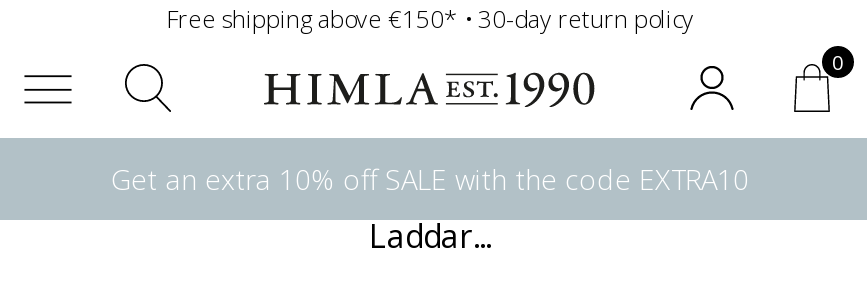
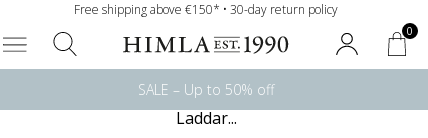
- Get an extra 10% off SALE with the code EXTRA10
+ SALE – Up to 50% off
